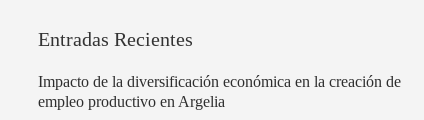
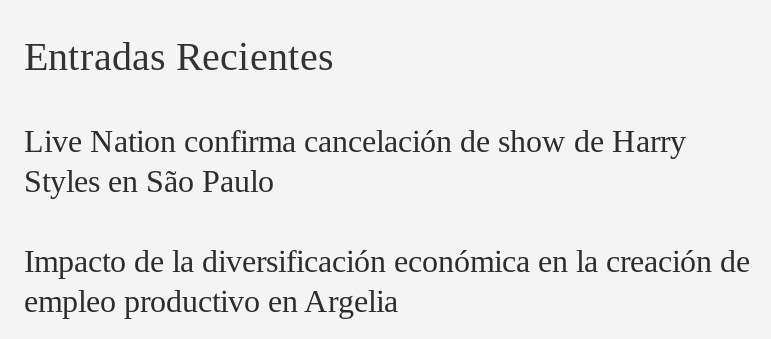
+ Live Nation confirma cancelación de show de Harry
+ Styles en São Paulo
